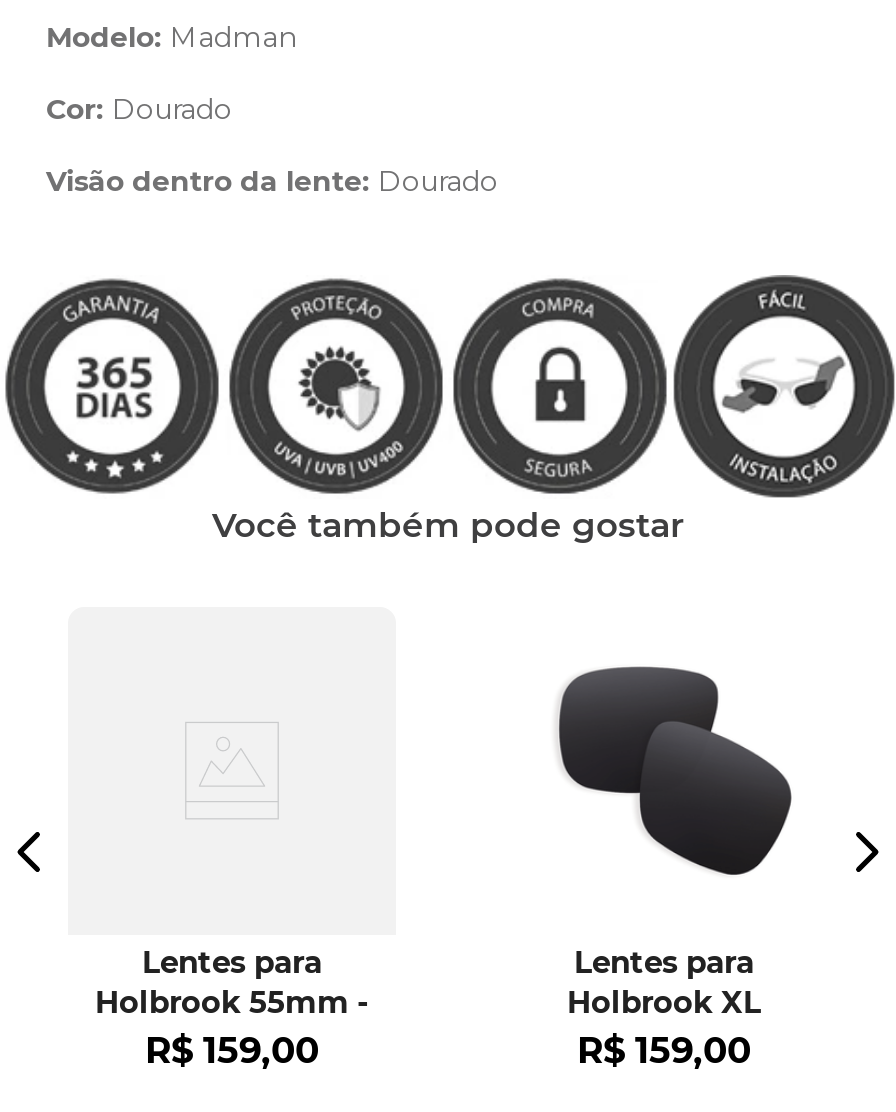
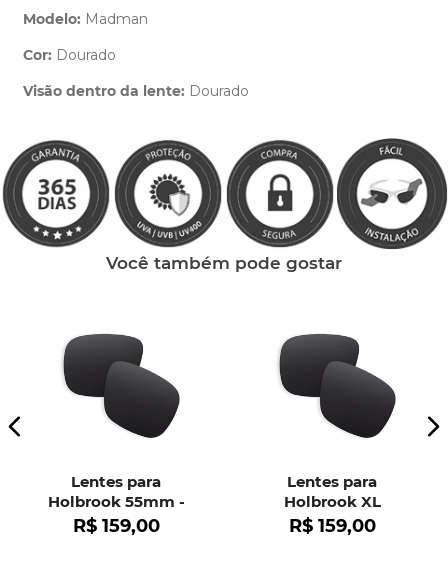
+ [image]
